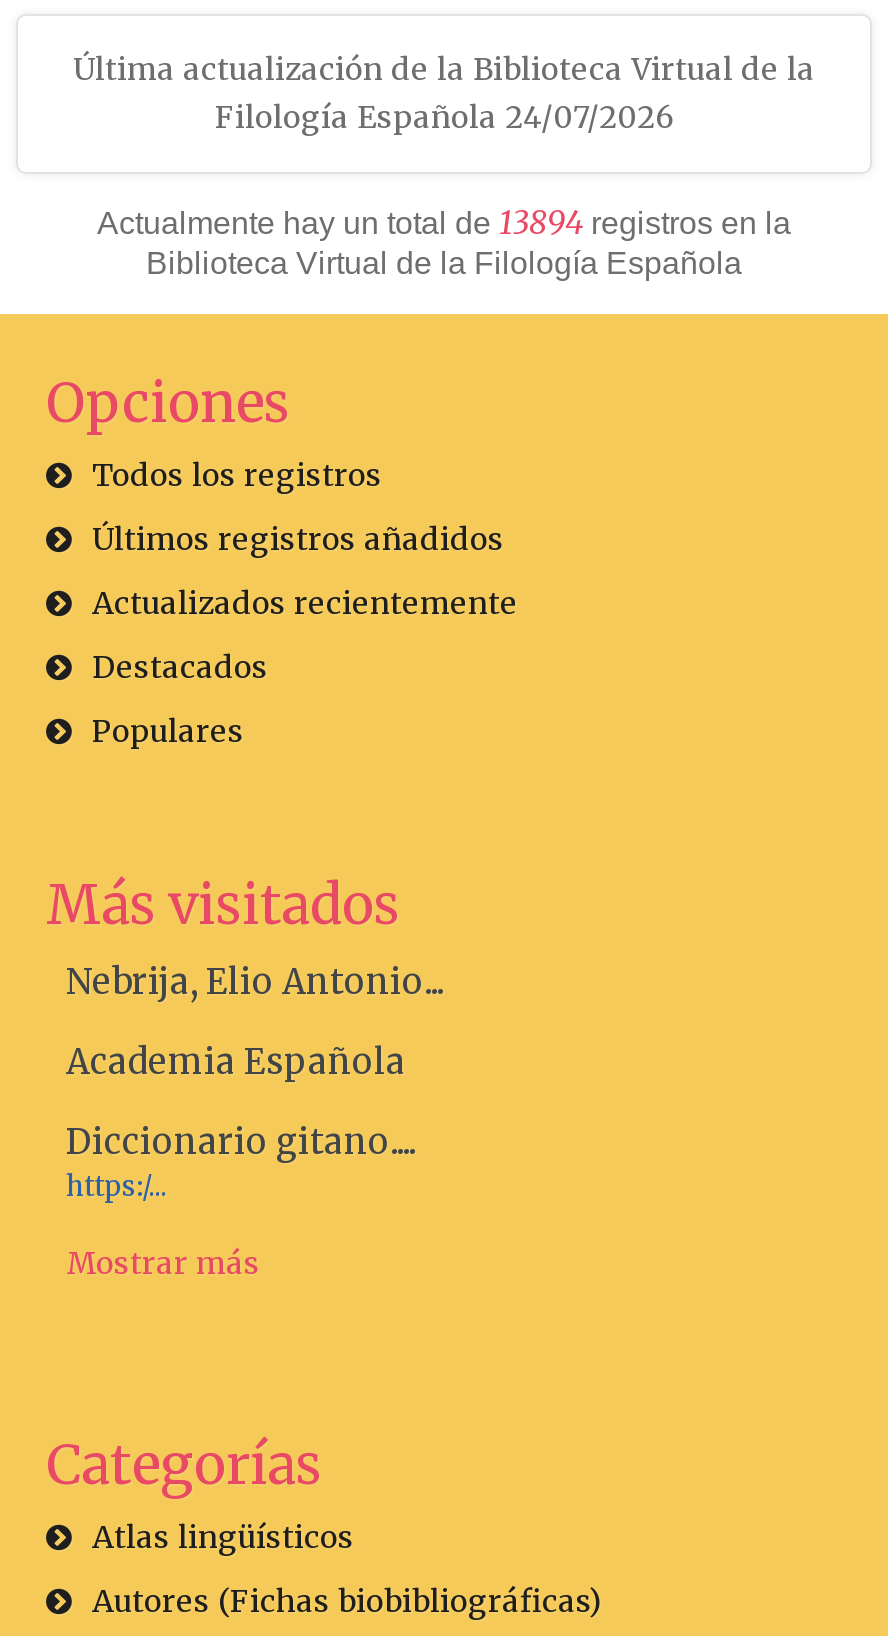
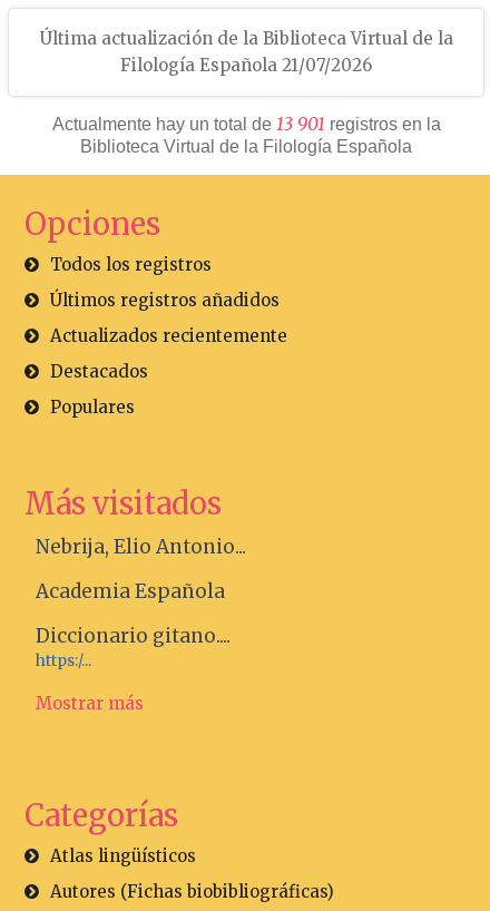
- Filología Española 24/07/2026
+ Filología Española 21/07/2026

- Actualmente hay un total de 13894 registros en la
+ Actualmente hay un total de 13 901 registros en la
